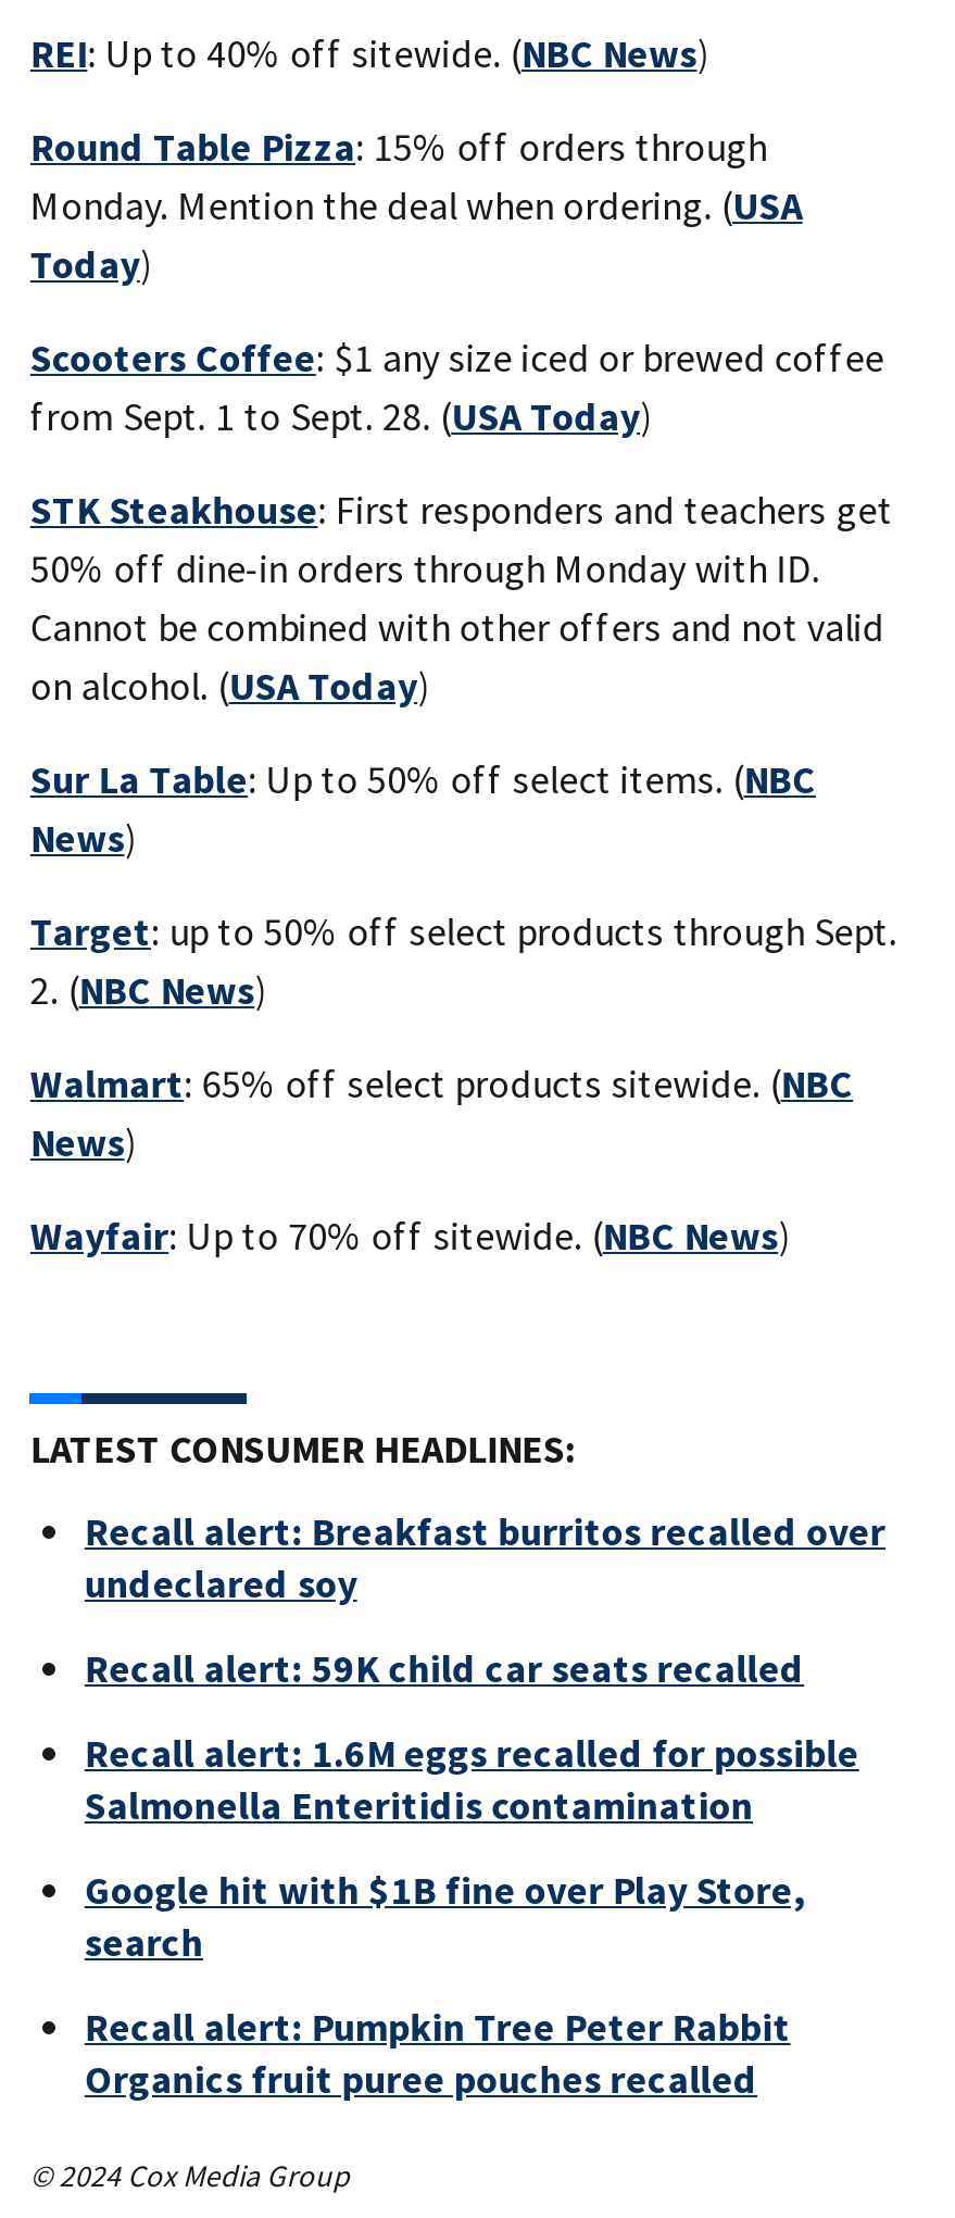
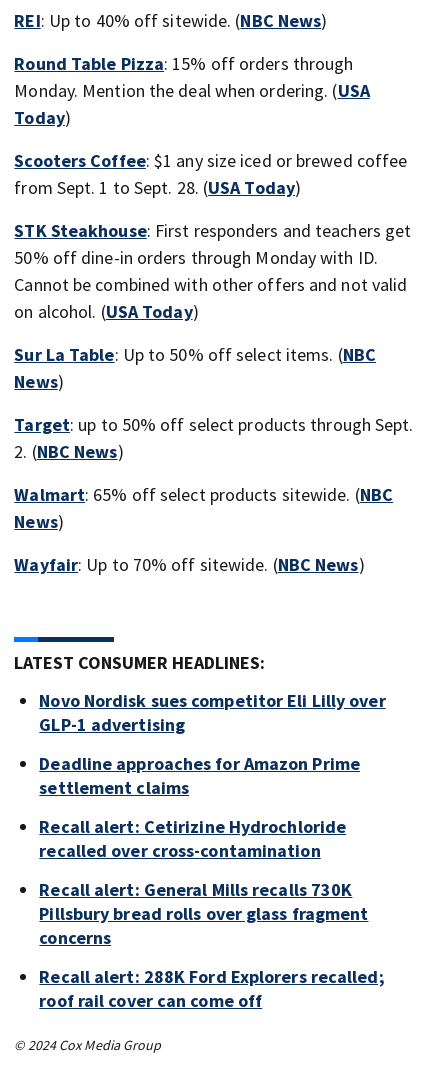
- Recall alert: Breakfast burritos recalled over
- undeclared soy
+ Novo Nordisk sues competitor Eli Lilly over
+ GLP-1 advertising

- Recall alert: 59K child car seats recalled
+ Deadline approaches for Amazon Prime
+ settlement claims

- Recall alert: 1.6M eggs recalled for possible
- Salmonella Enteritidis contamination
+ Recall alert: Cetirizine Hydrochloride
+ recalled over cross-contamination

- Google hit with $1B fine over Play Store,
- search
+ Recall alert: General Mills recalls 730K
+ Pillsbury bread rolls over glass fragment
+ concerns

- Recall alert: Pumpkin Tree Peter Rabbit
- Organics fruit puree pouches recalled
+ Recall alert: 288K Ford Explorers recalled;
+ roof rail cover can come off
